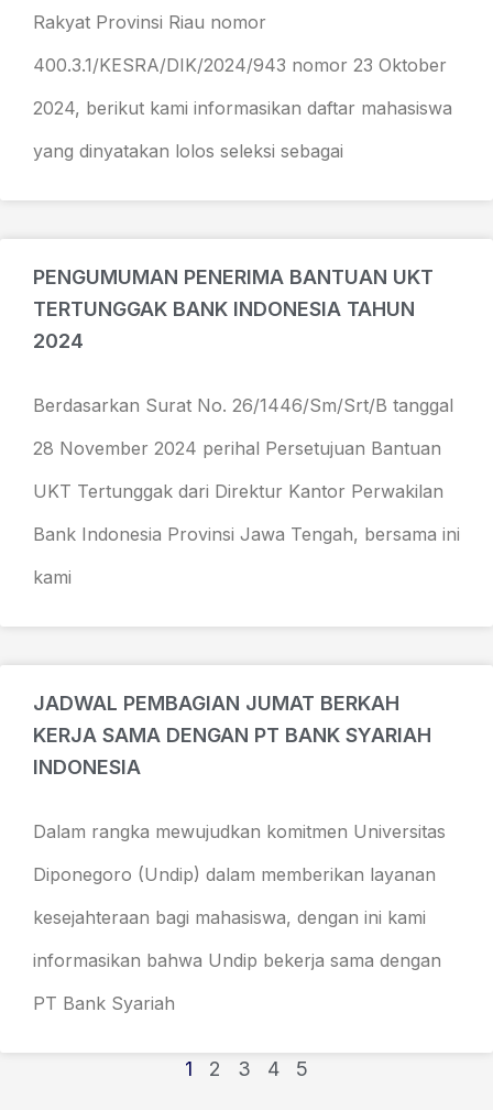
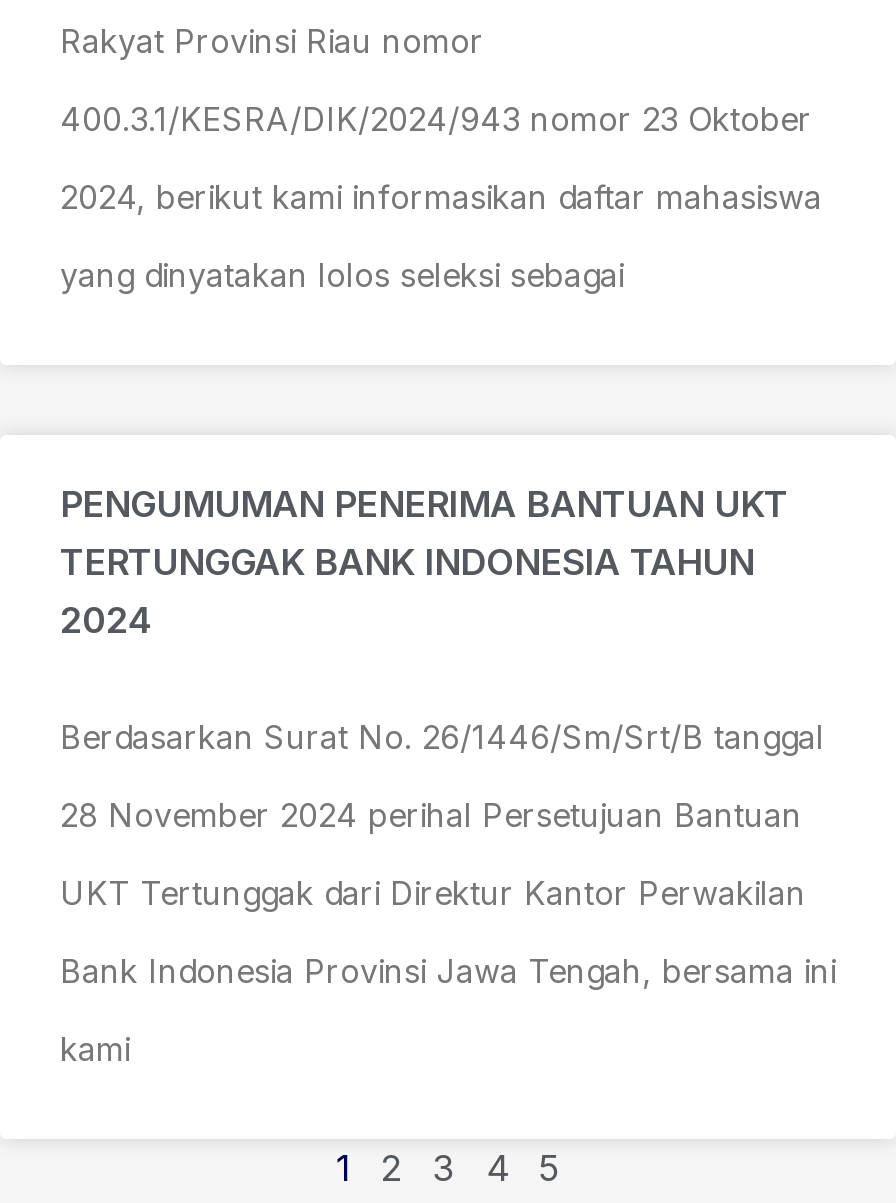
- JADWAL PEMBAGIAN JUMAT BERKAH
- KERJA SAMA DENGAN PT BANK SYARIAH
- INDONESIA
- Dalam rangka mewujudkan komitmen Universitas
- Diponegoro (Undip) dalam memberikan layanan
- kesejahteraan bagi mahasiswa, dengan ini kami
- informasikan bahwa Undip bekerja sama dengan
- PT Bank Syariah
